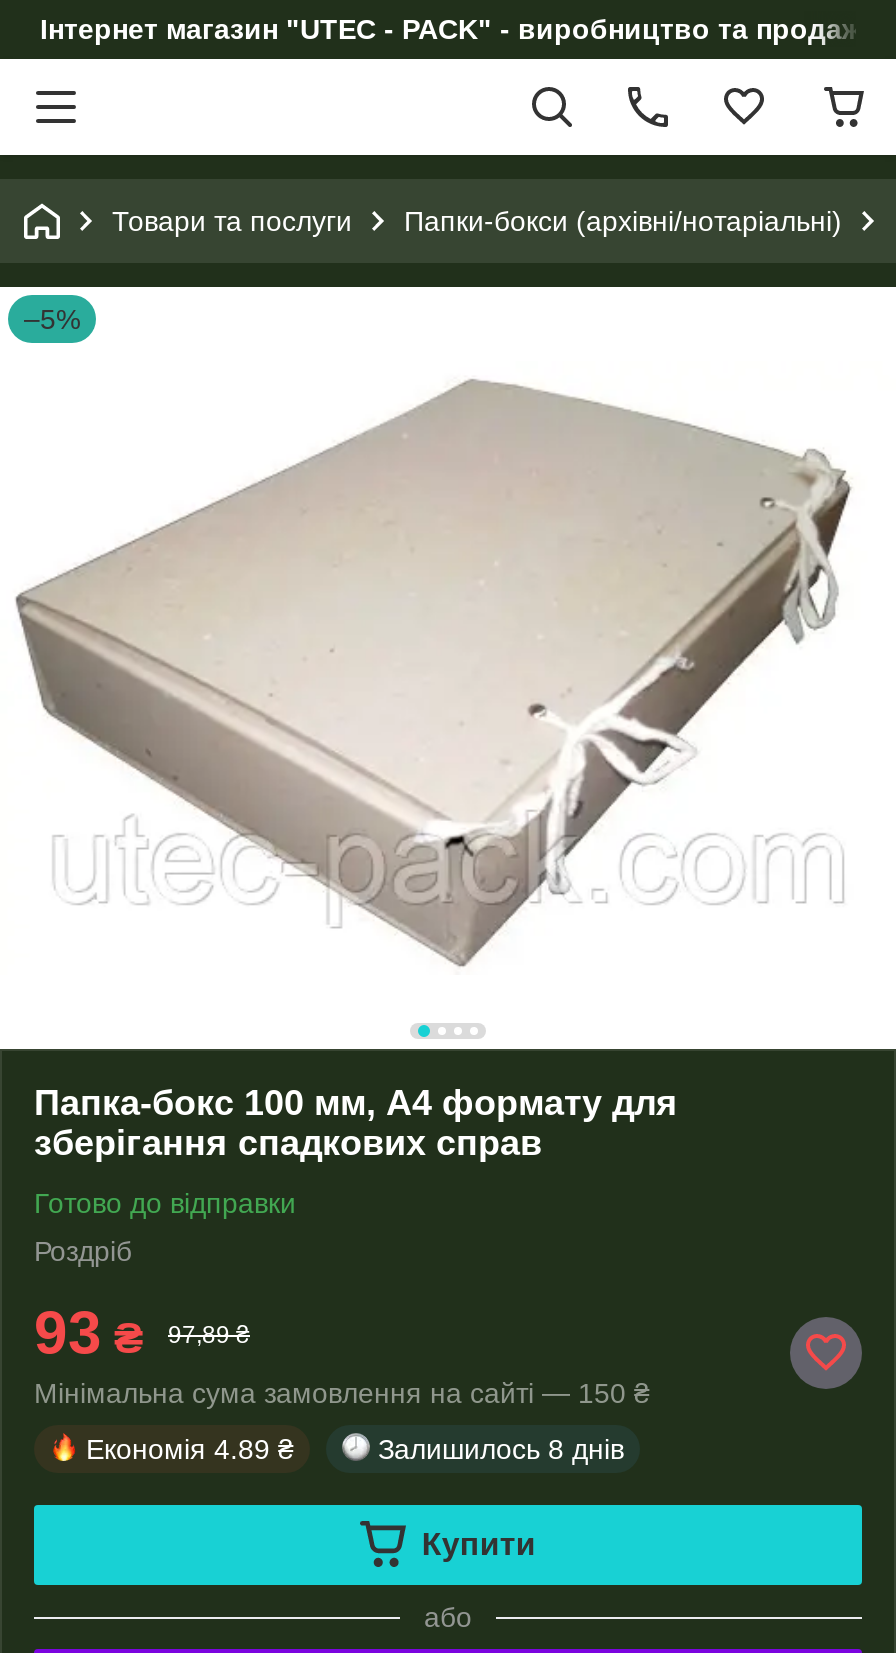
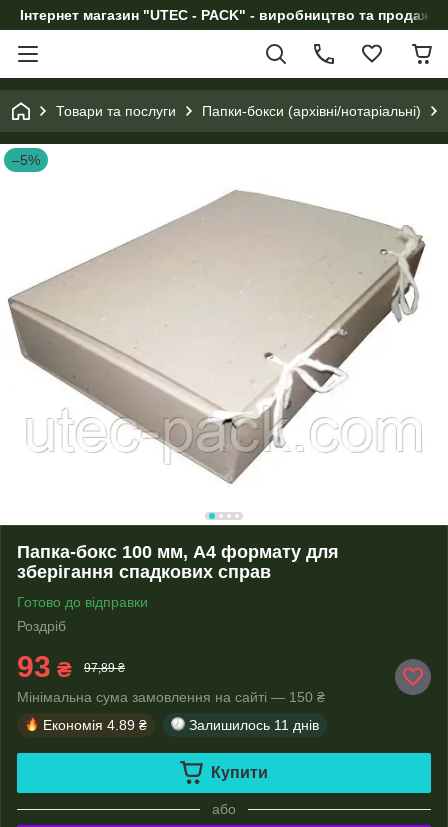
- Залишилось 8 днів
+ Залишилось 11 днів
